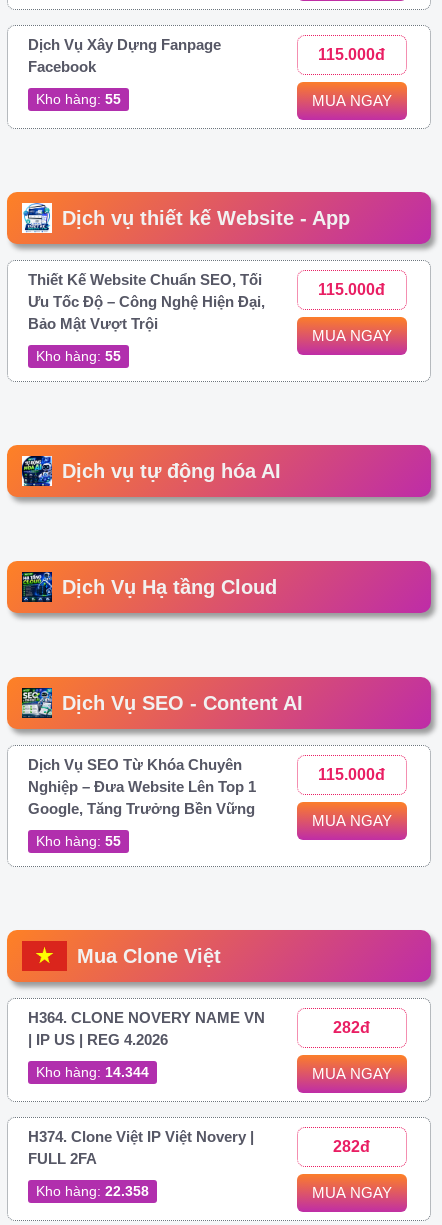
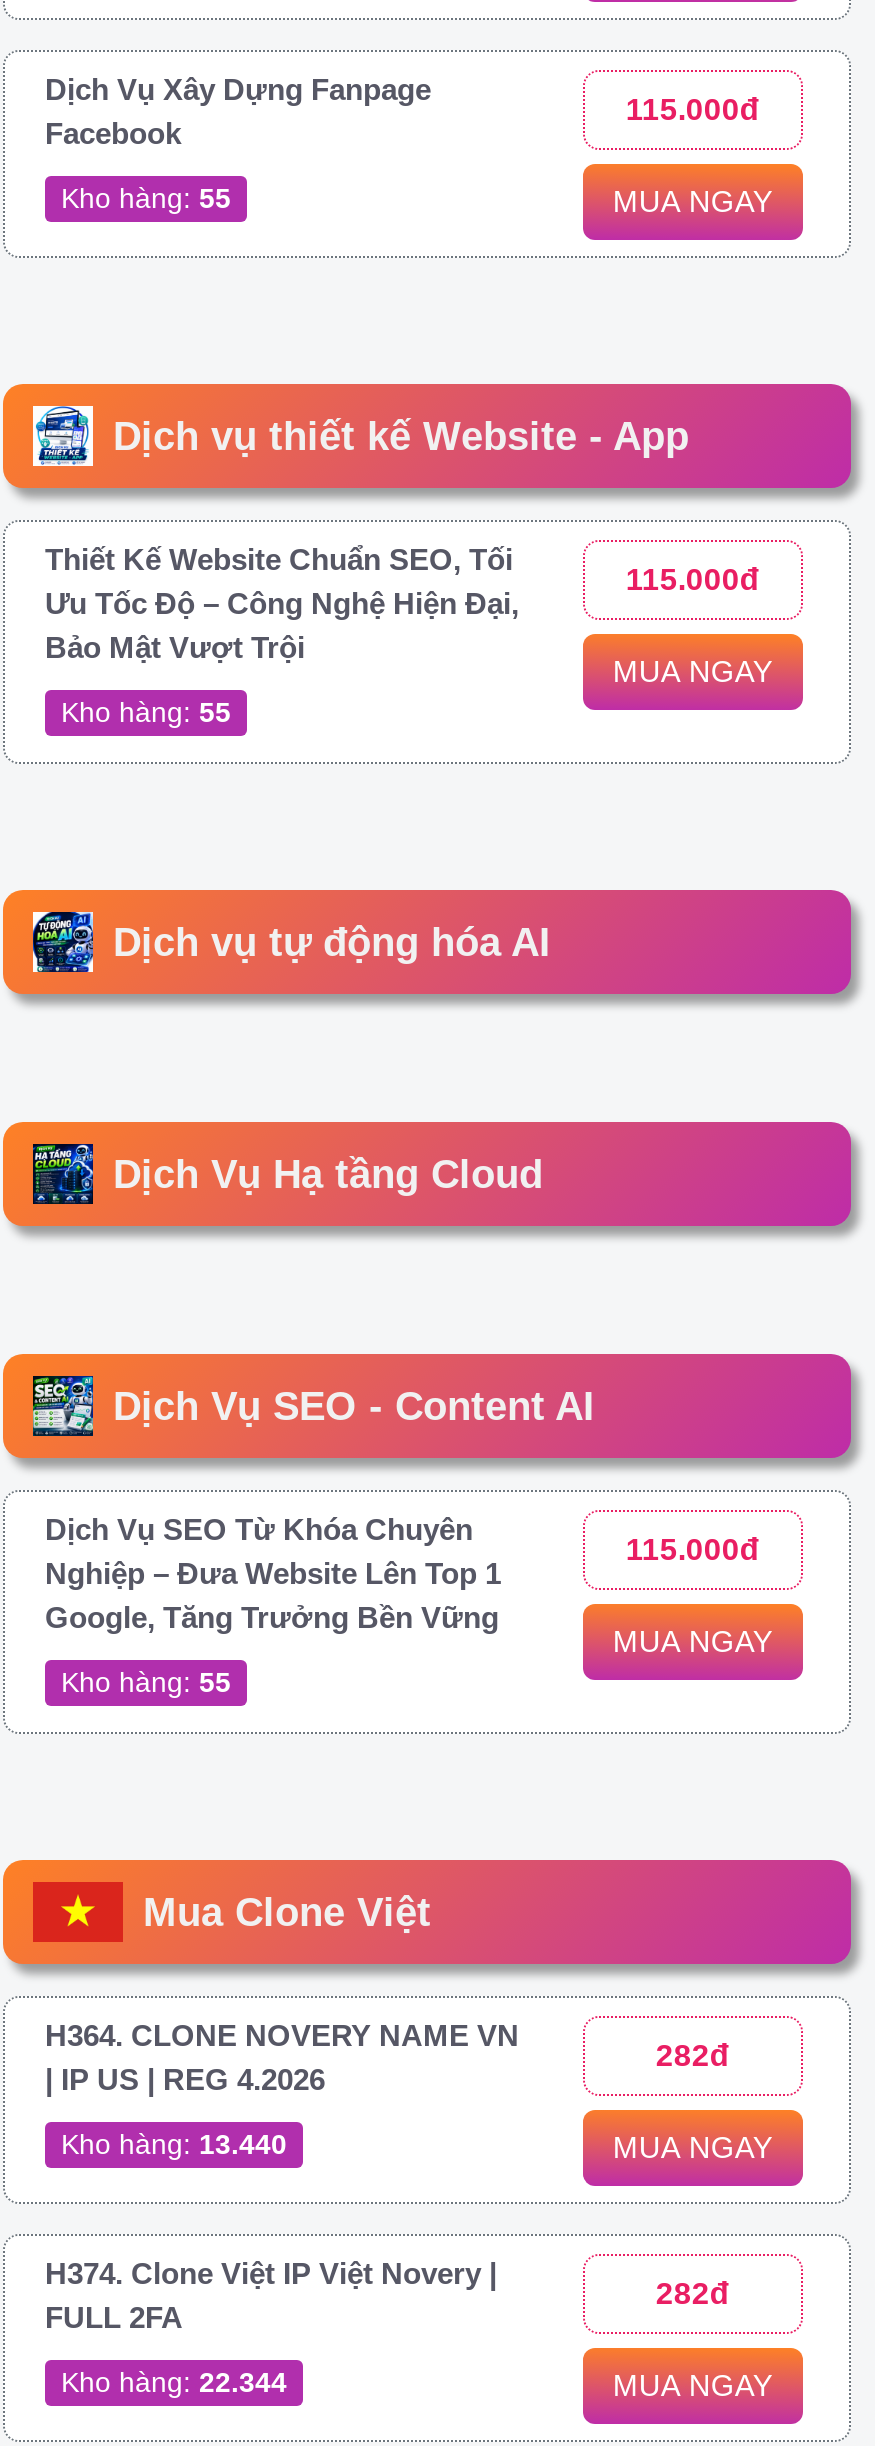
- Kho hàng: 14.344
+ Kho hàng: 13.440

- Kho hàng: 22.358
+ Kho hàng: 22.344
